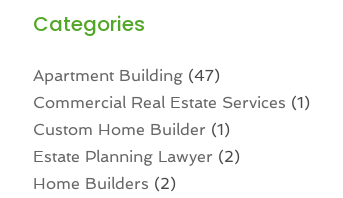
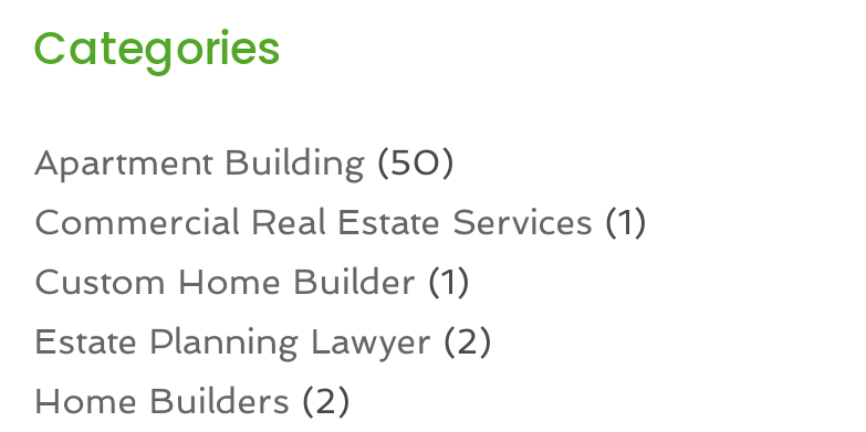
- Apartment Building (47)
+ Apartment Building (50)
